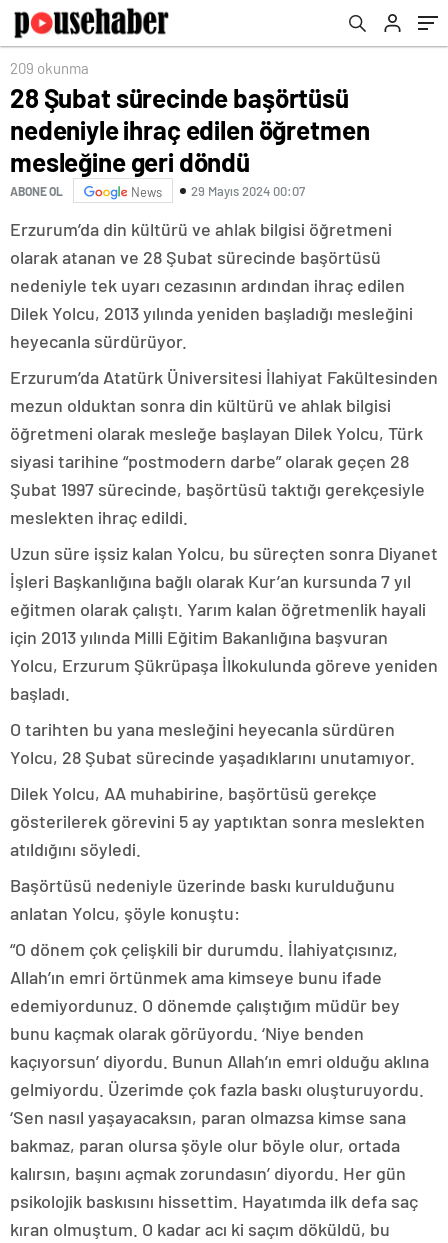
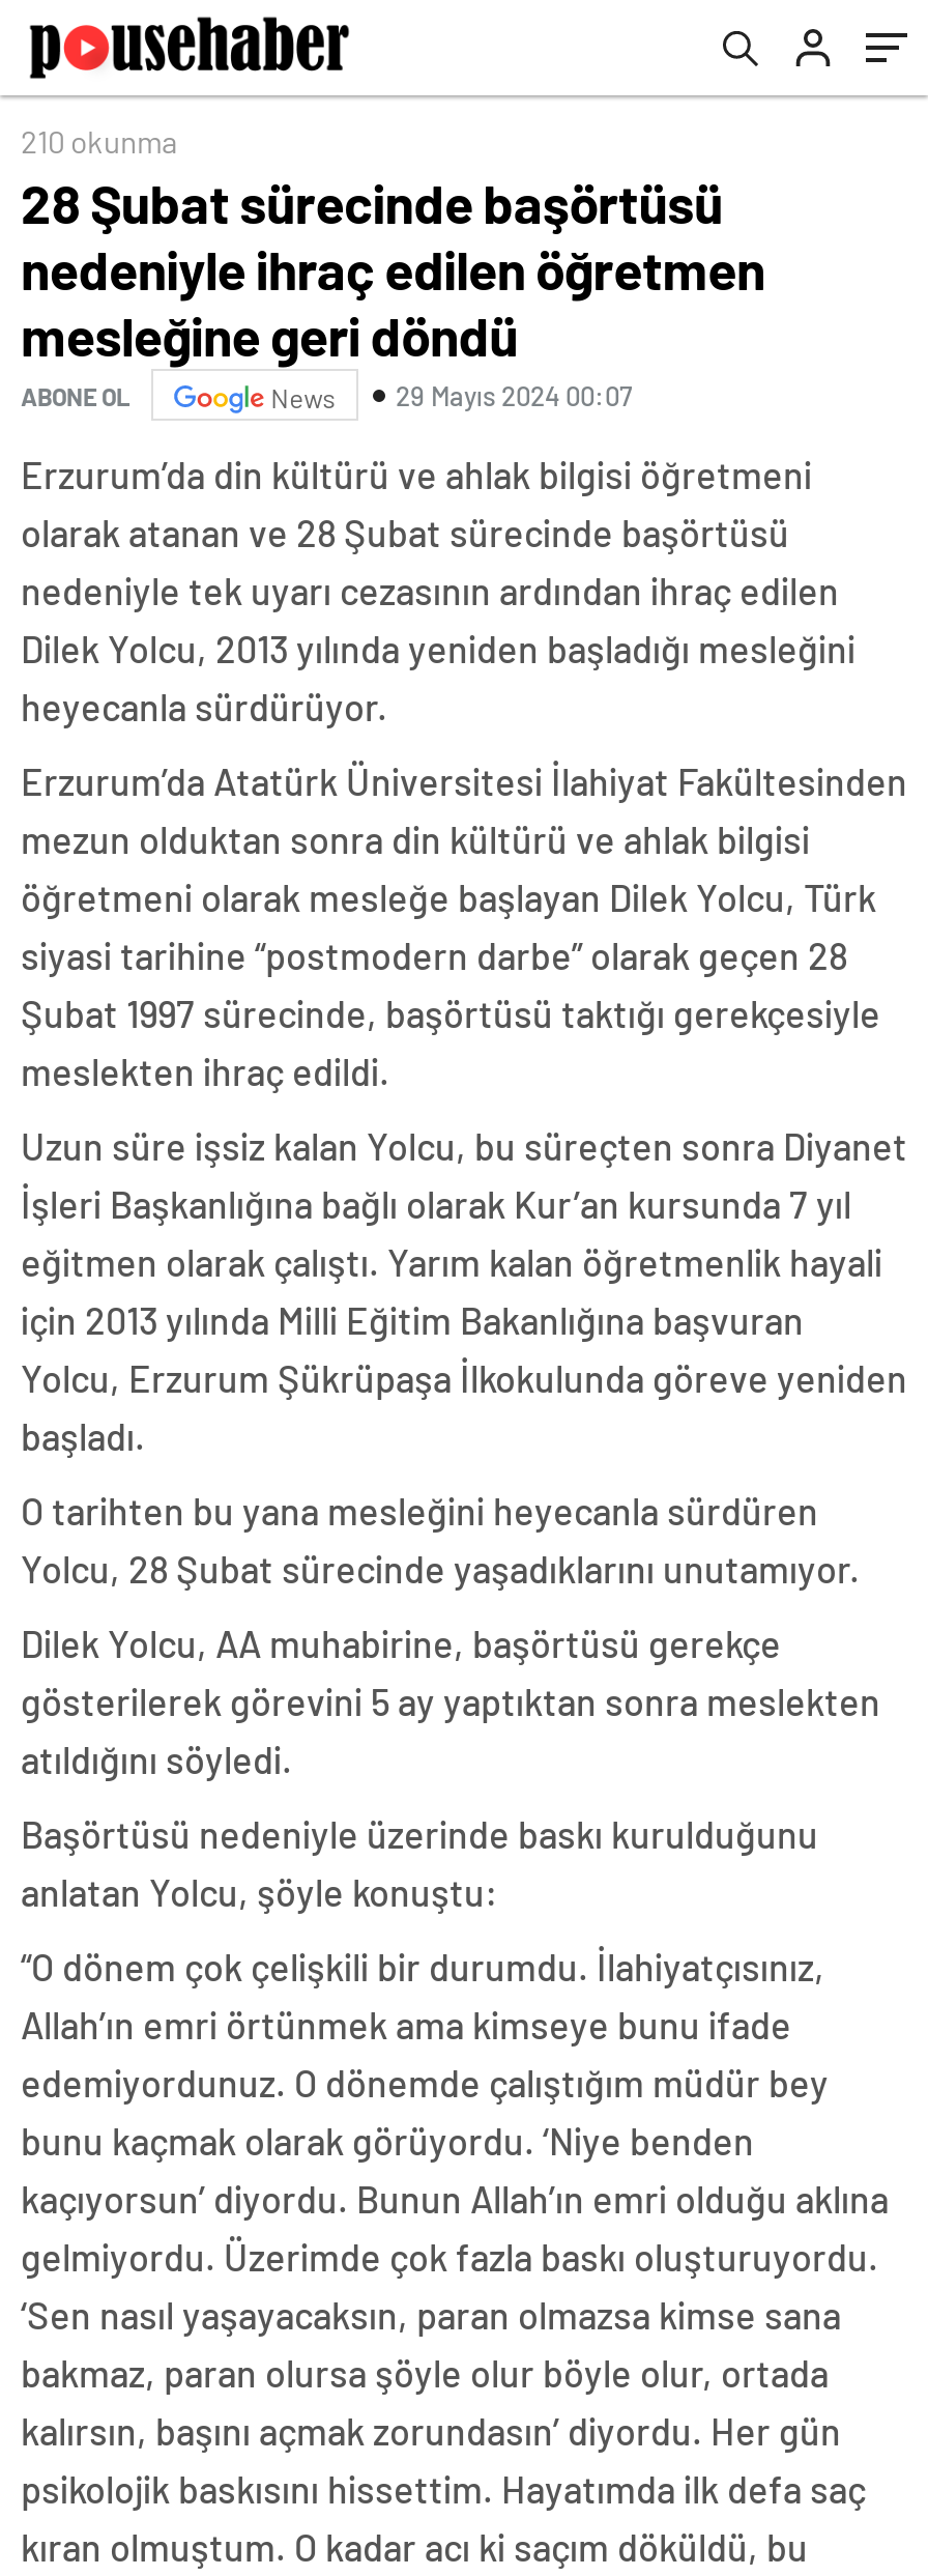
- 209 okunma
+ 210 okunma
